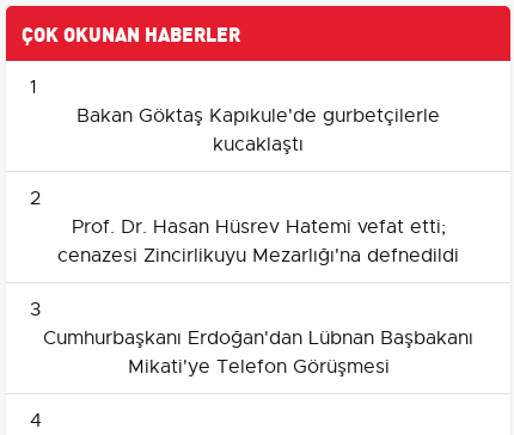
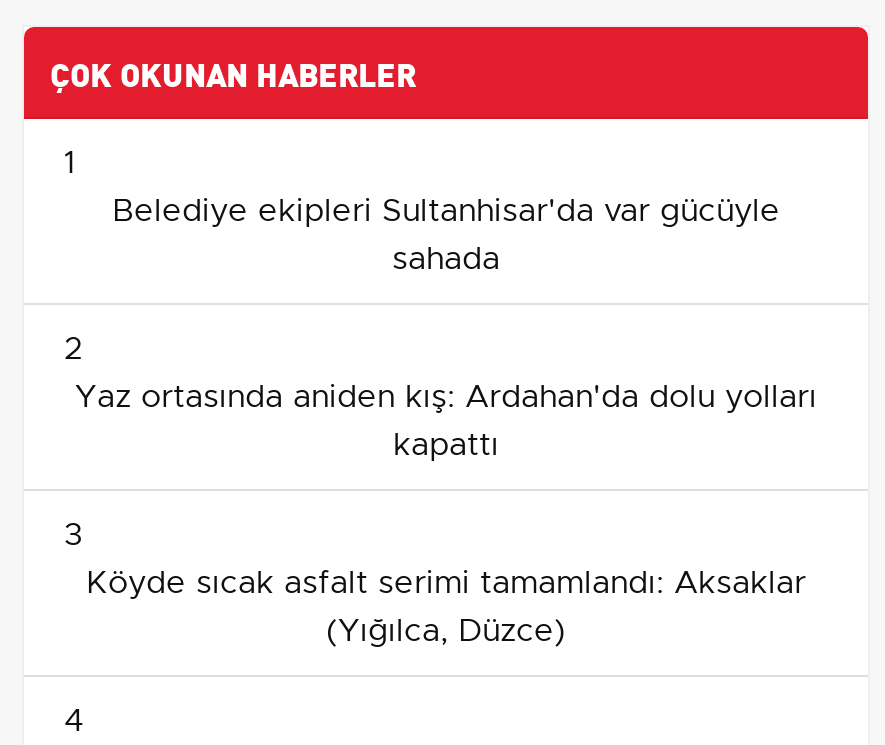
- Bakan Göktaş Kapıkule'de gurbetçilerle
- kucaklaştı
+ Belediye ekipleri Sultanhisar'da var gücüyle
+ sahada

- Prof. Dr. Hasan Hüsrev Hatemi vefat etti;
- cenazesi Zincirlikuyu Mezarlığı'na defnedildi
+ Yaz ortasında aniden kış: Ardahan'da dolu yolları
+ kapattı

- Cumhurbaşkanı Erdoğan'dan Lübnan Başbakanı
- Mikati'ye Telefon Görüşmesi
+ Köyde sıcak asfalt serimi tamamlandı: Aksaklar
+ (Yığılca, Düzce)
